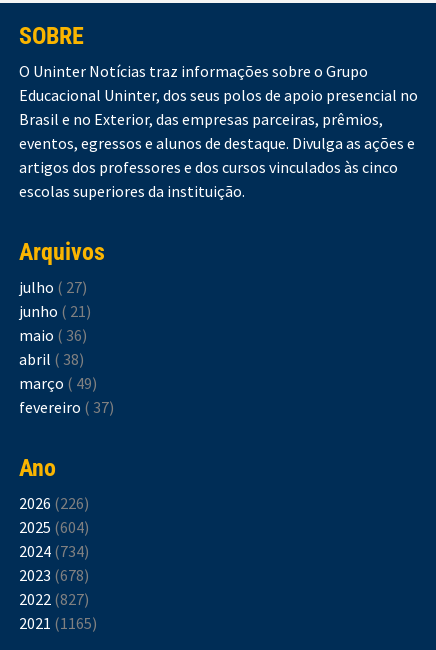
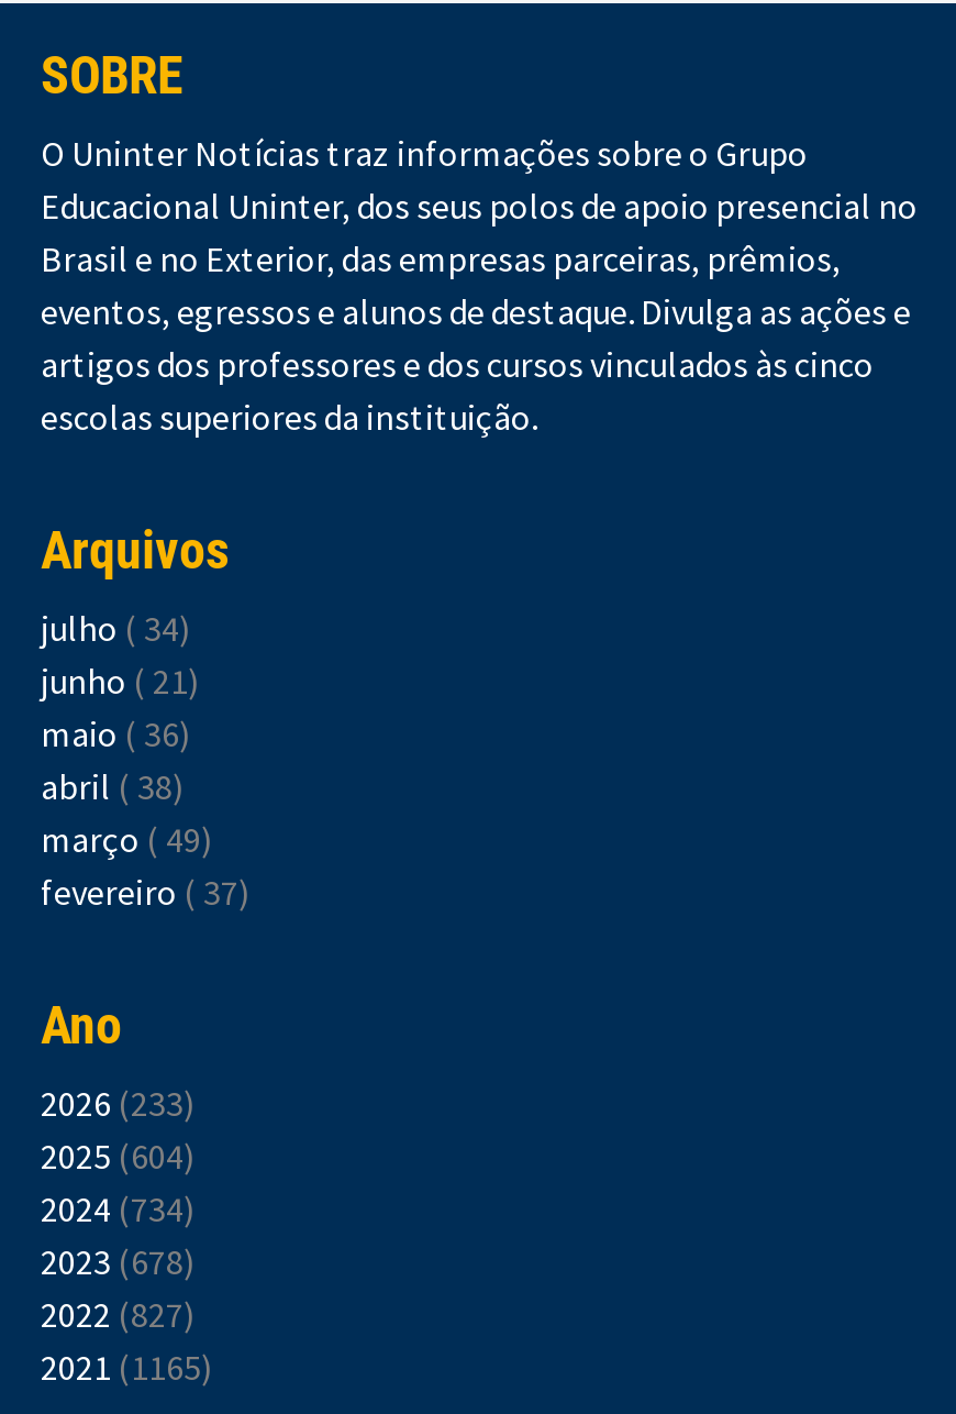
- julho ( 27)
+ julho ( 34)

- 2026 (226)
+ 2026 (233)
